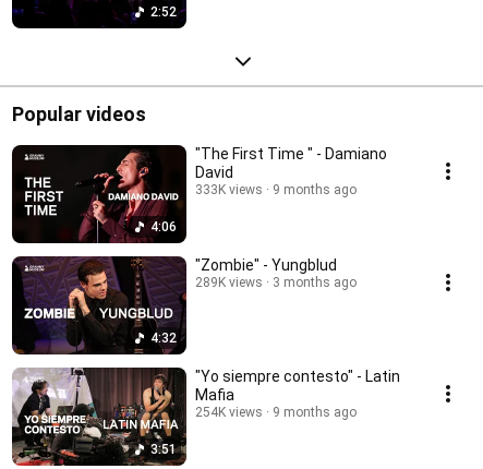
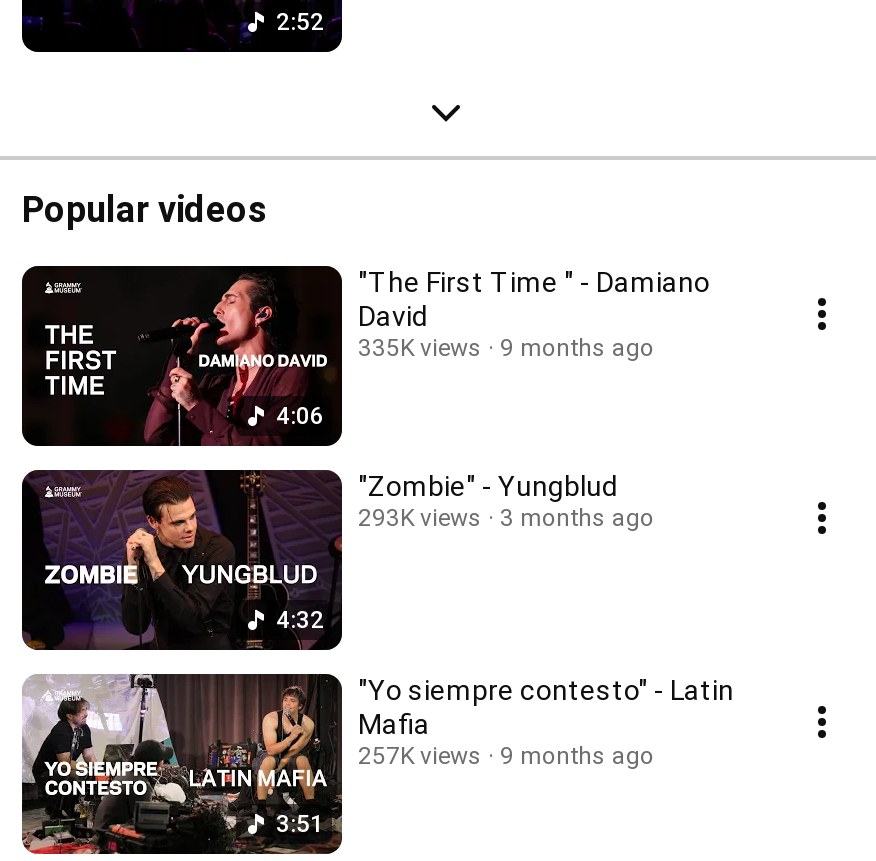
- 333K views 9 months ago
+ 335K views 9 months ago

- 289K views 3 months ago
+ 293K views 3 months ago

- 254K views 9 months ago
+ 257K views 9 months ago
